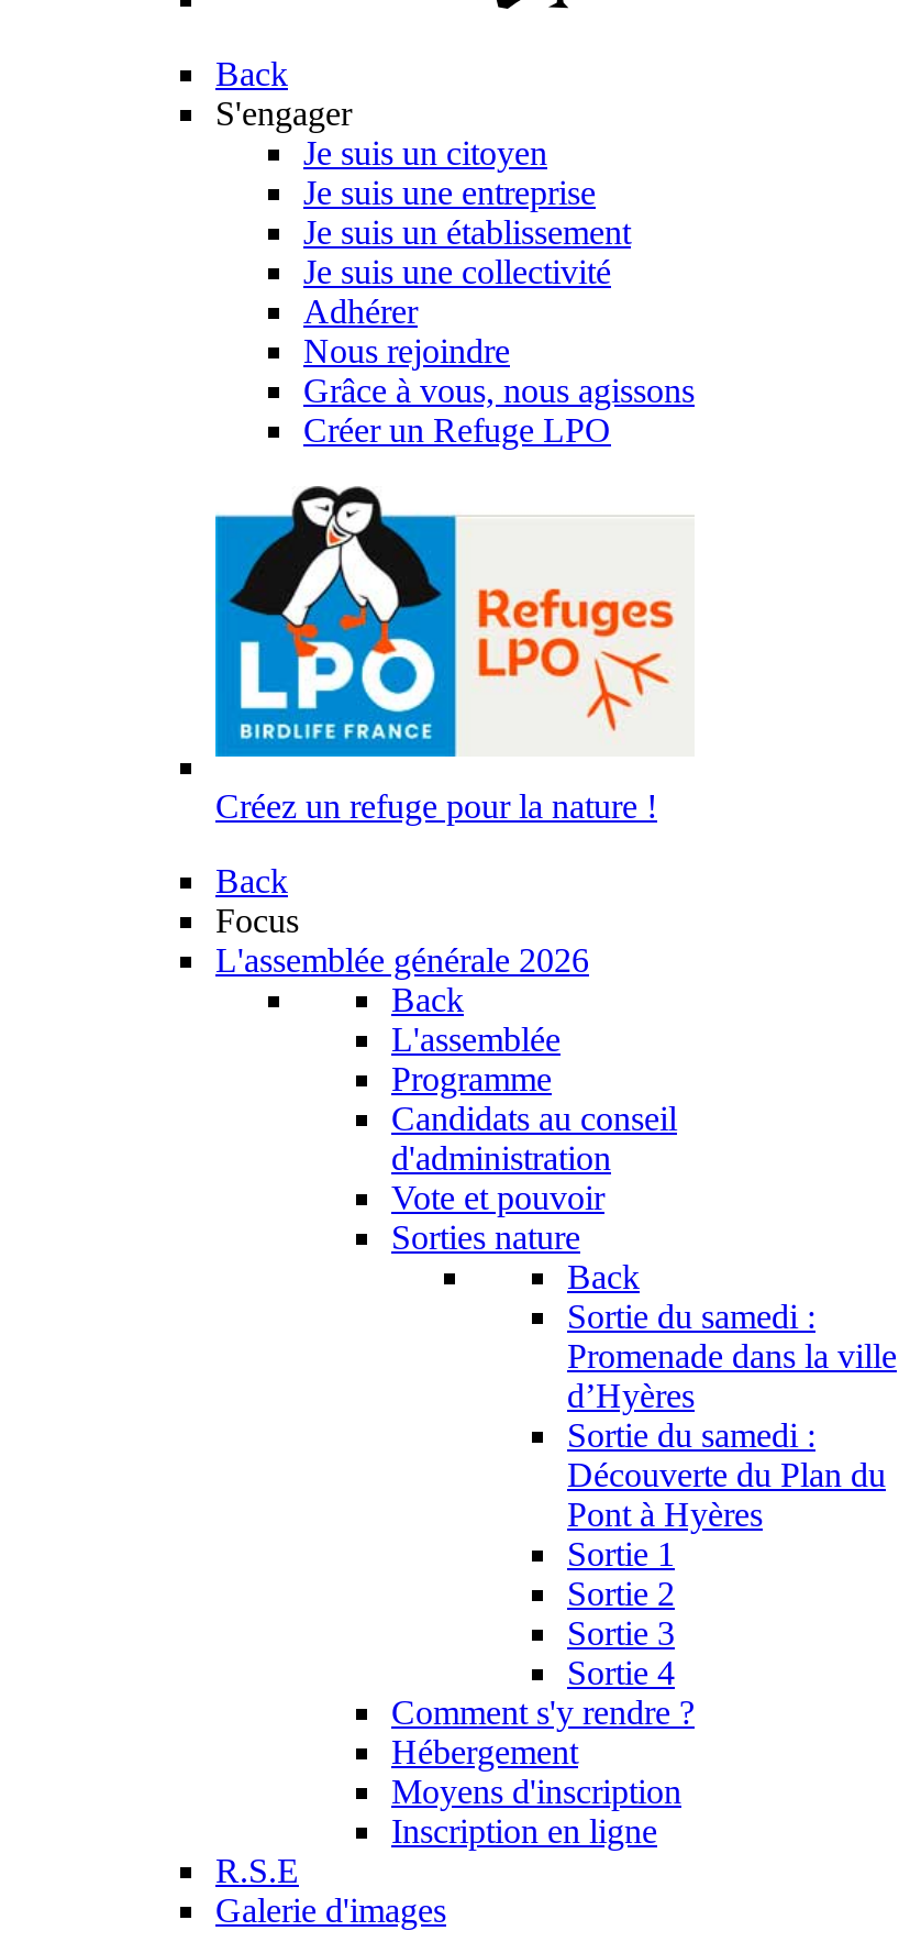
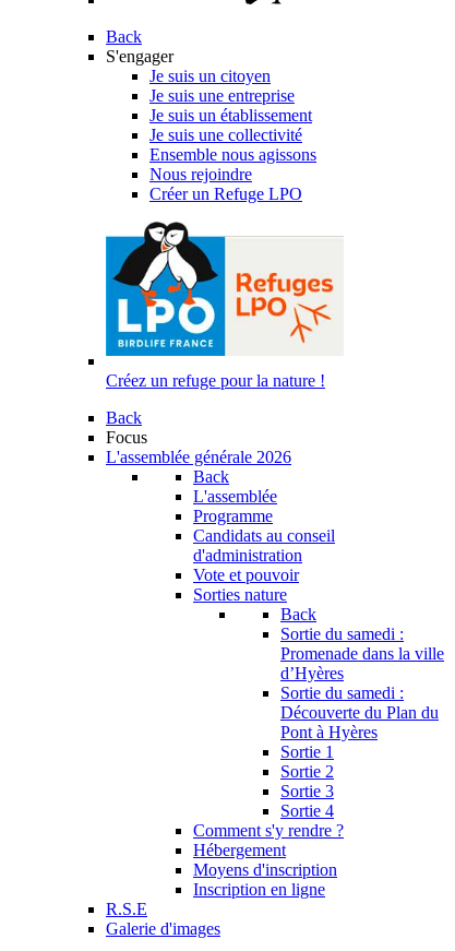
- Adhérer
+ Ensemble nous agissons

- Grâce à vous, nous agissons
